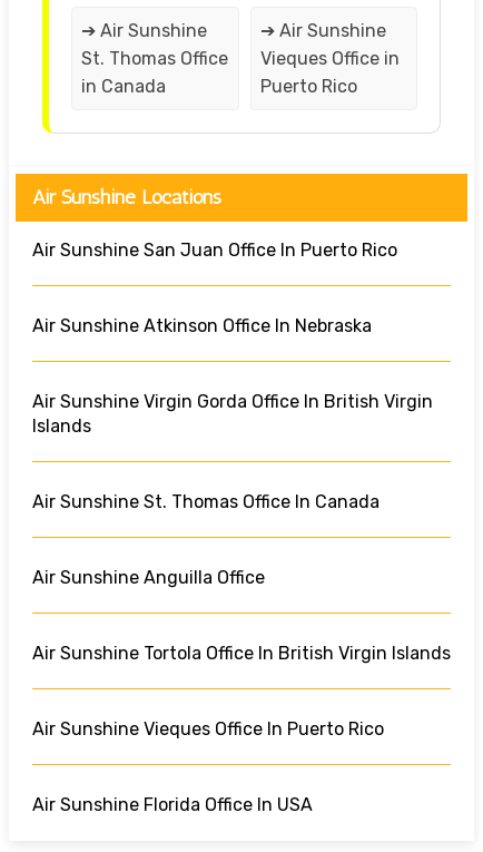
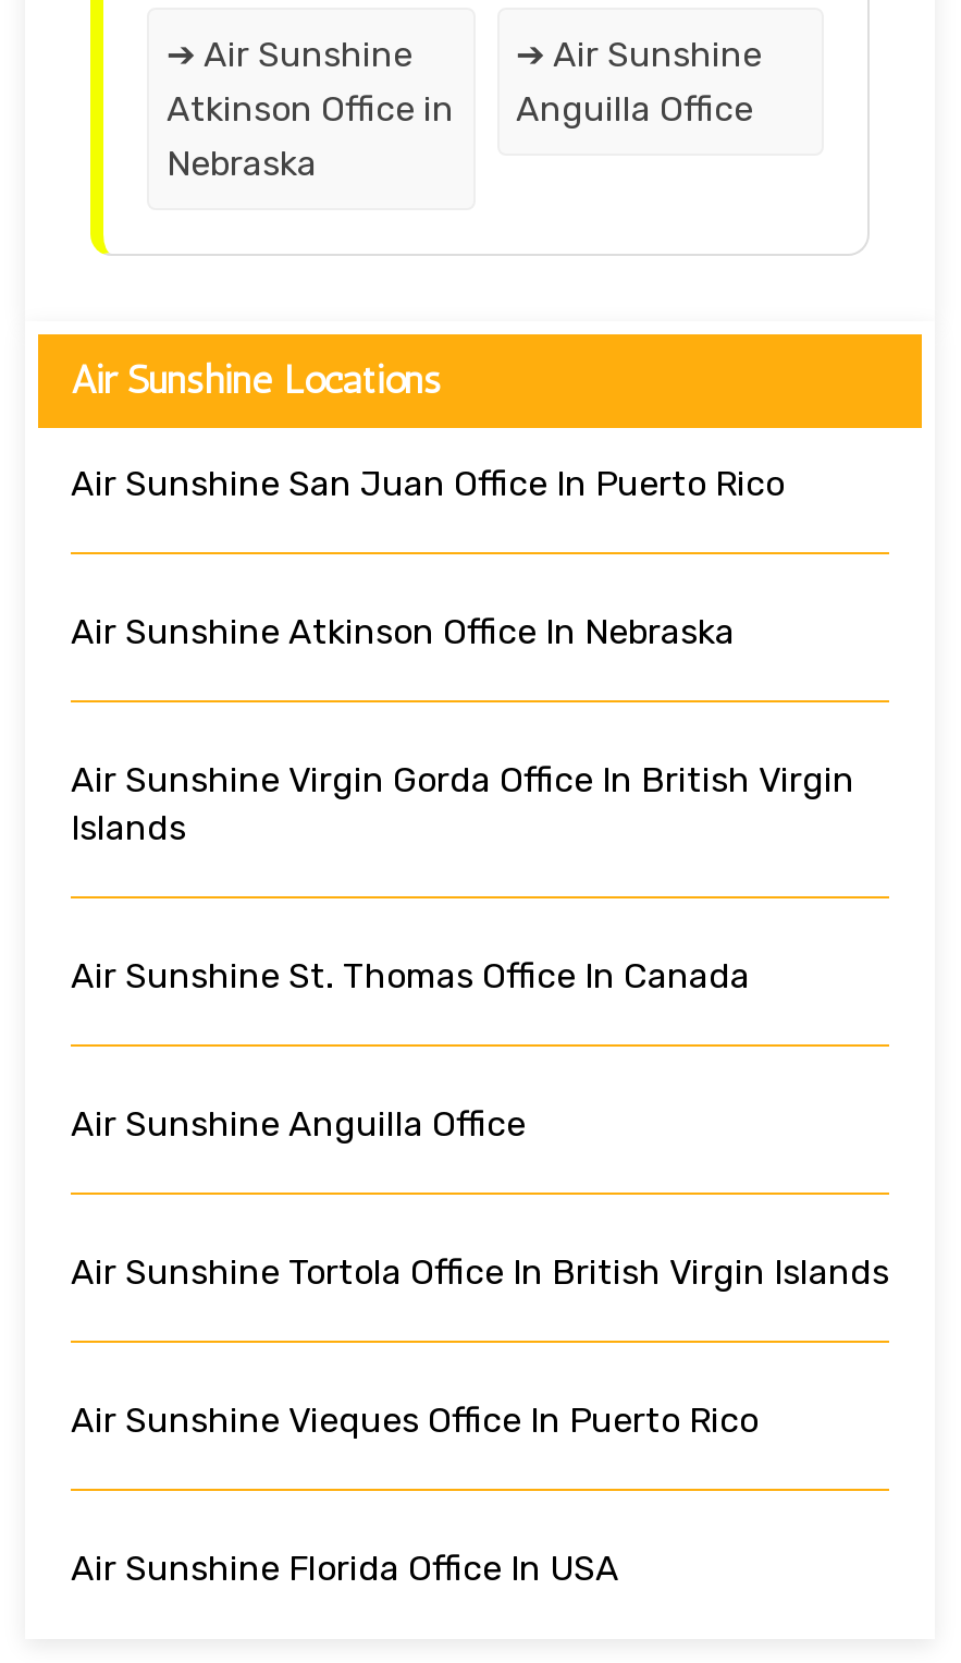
- St. Thomas Office
- in Canada
+ Atkinson Office in
+ Nebraska

- Vieques Office in
- Puerto Rico
+ Anguilla Office
